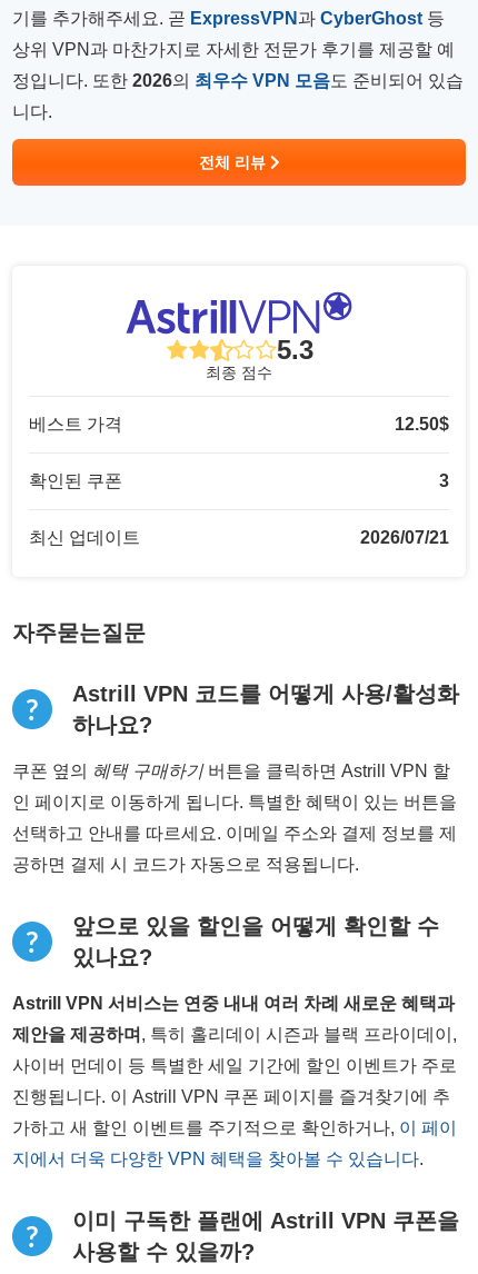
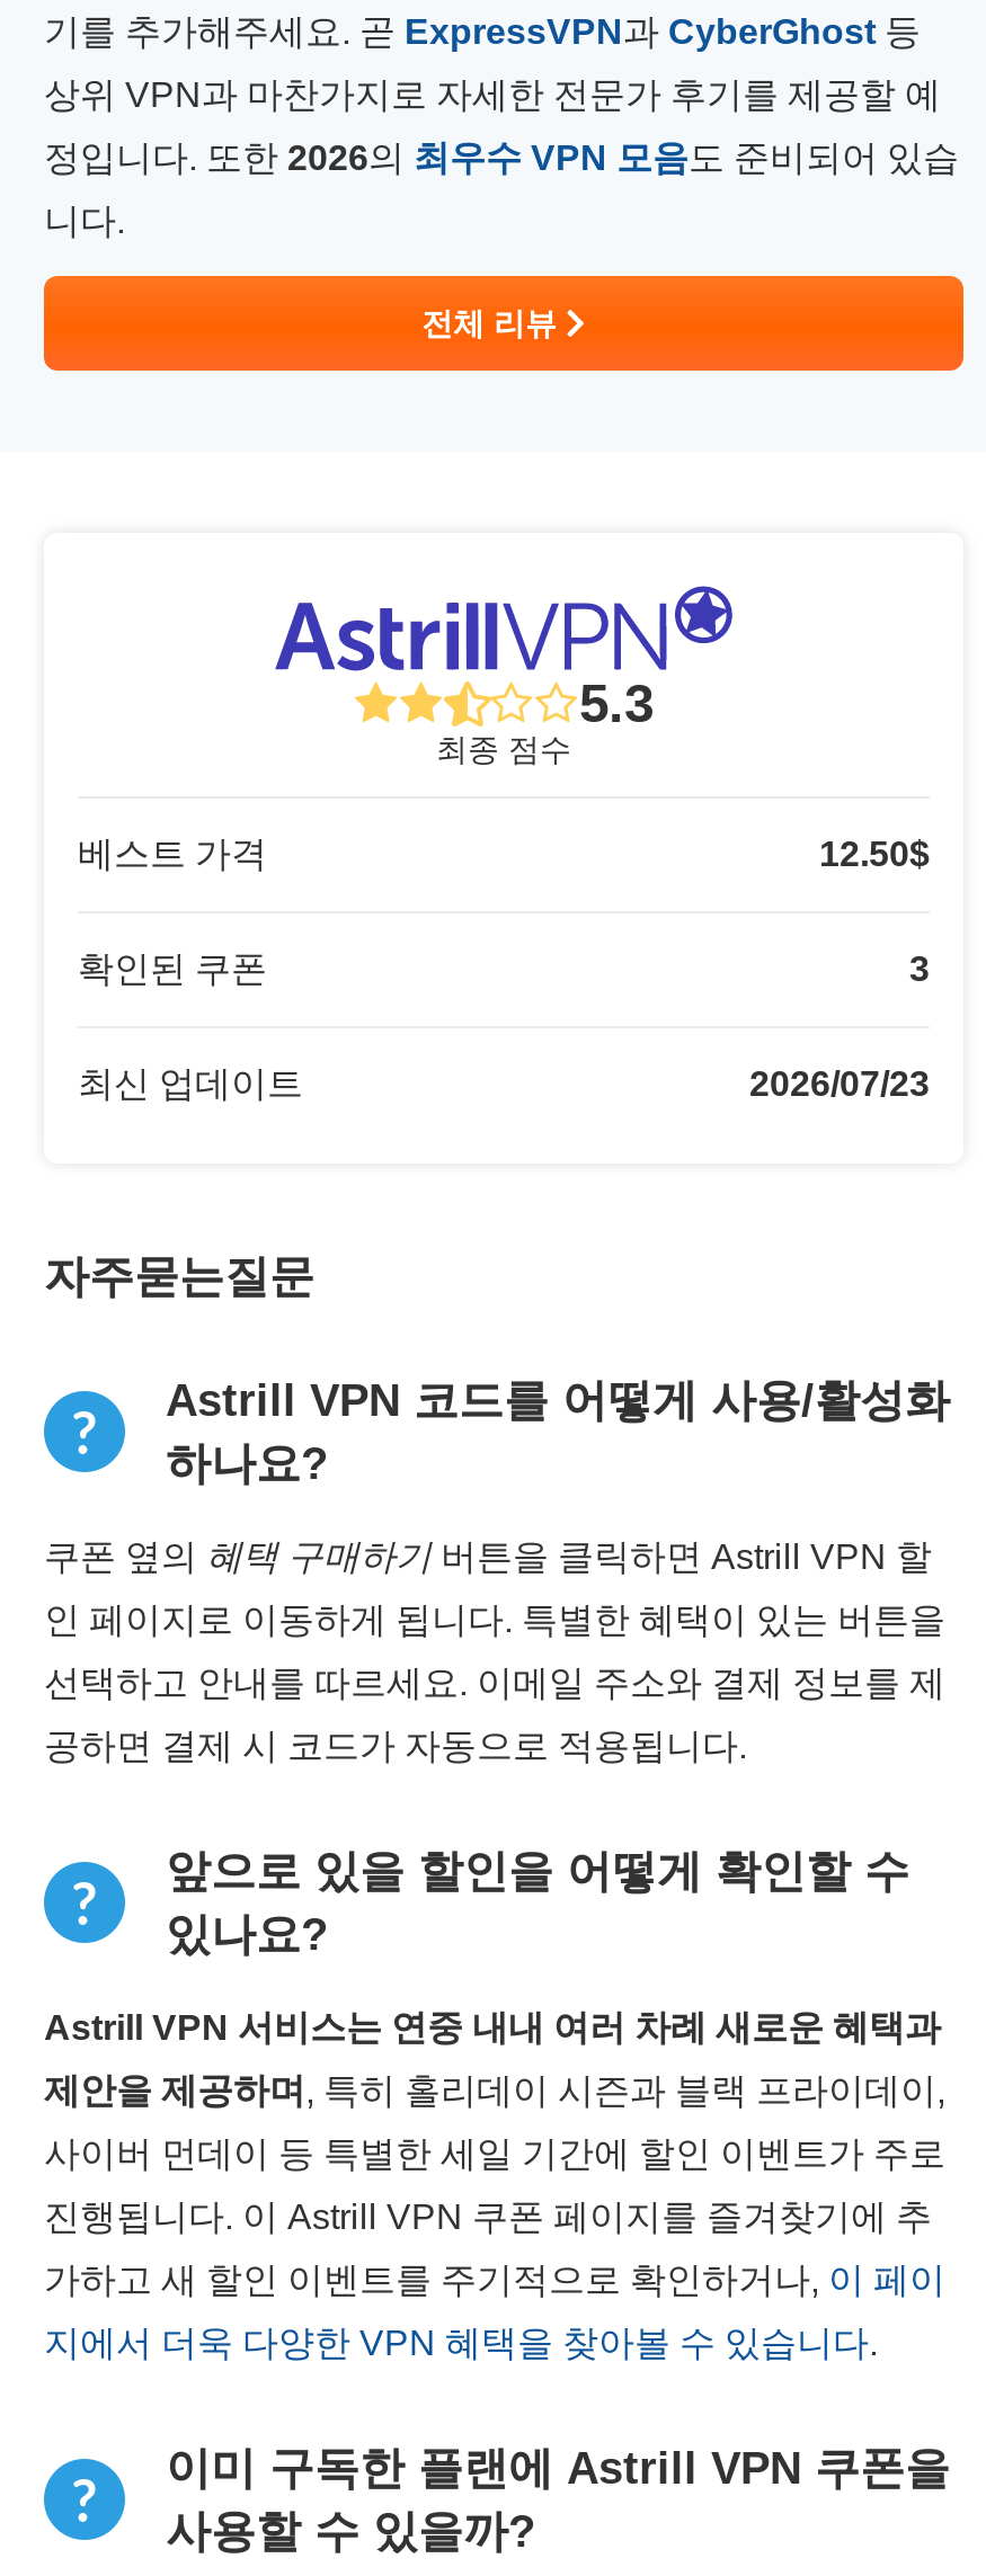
- 2026/07/21
+ 2026/07/23
